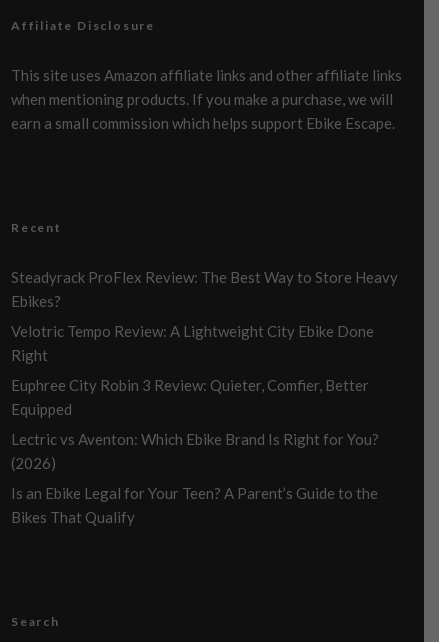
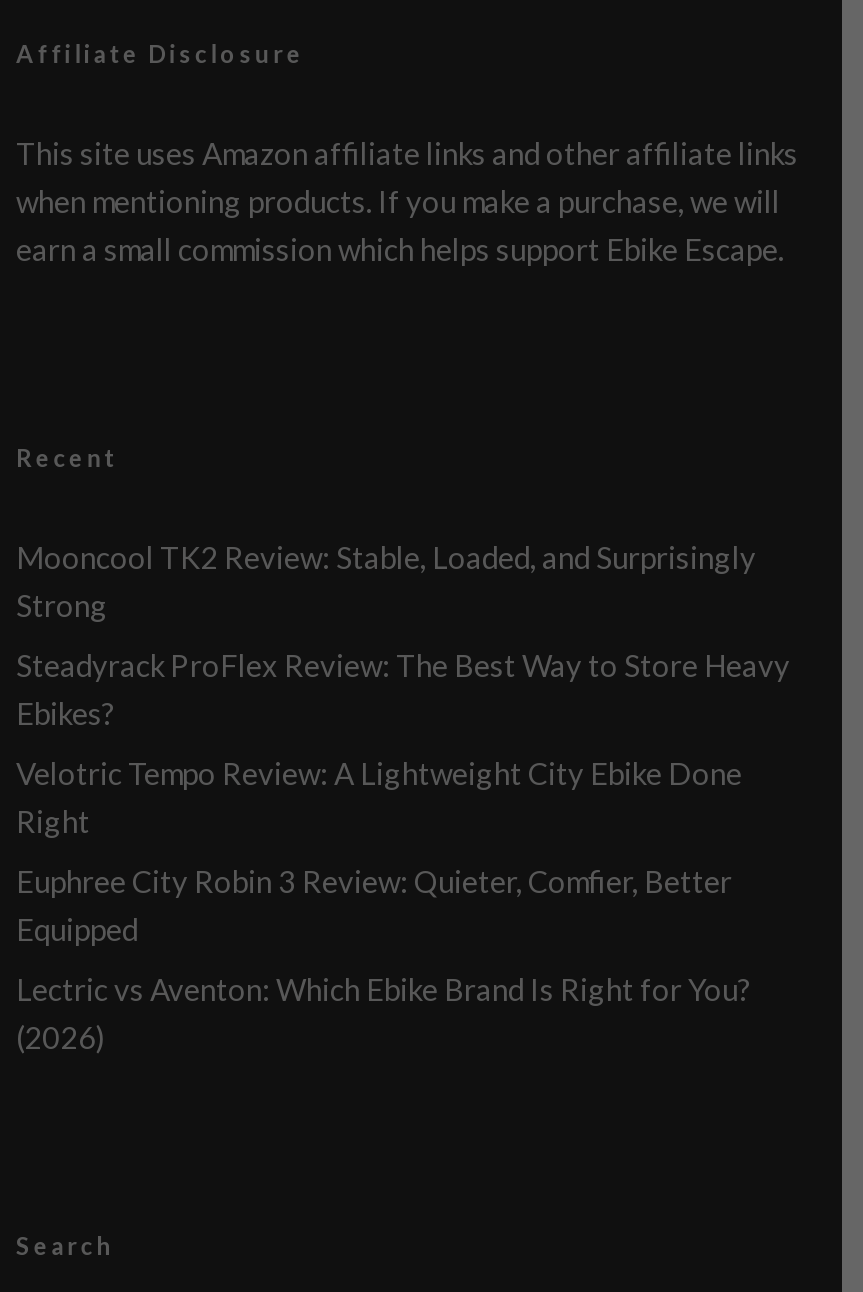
+ Mooncool TK2 Review: Stable, Loaded, and Surprisingly
+ Strong

moved down: Steadyrack ProFlex Review: The Best Way to Store Heavy | Ebikes? | Velotric Tempo Review: A Lightweight City Ebike Done | Right | Euphree City Robin 3 Review: Quieter, Comfier, Better | Equipped | Lectric vs Aventon: Which Ebike Brand Is Right for You? | (2026)

- Is an Ebike Legal for Your Teen? A Parent’s Guide to the
- Bikes That Qualify
